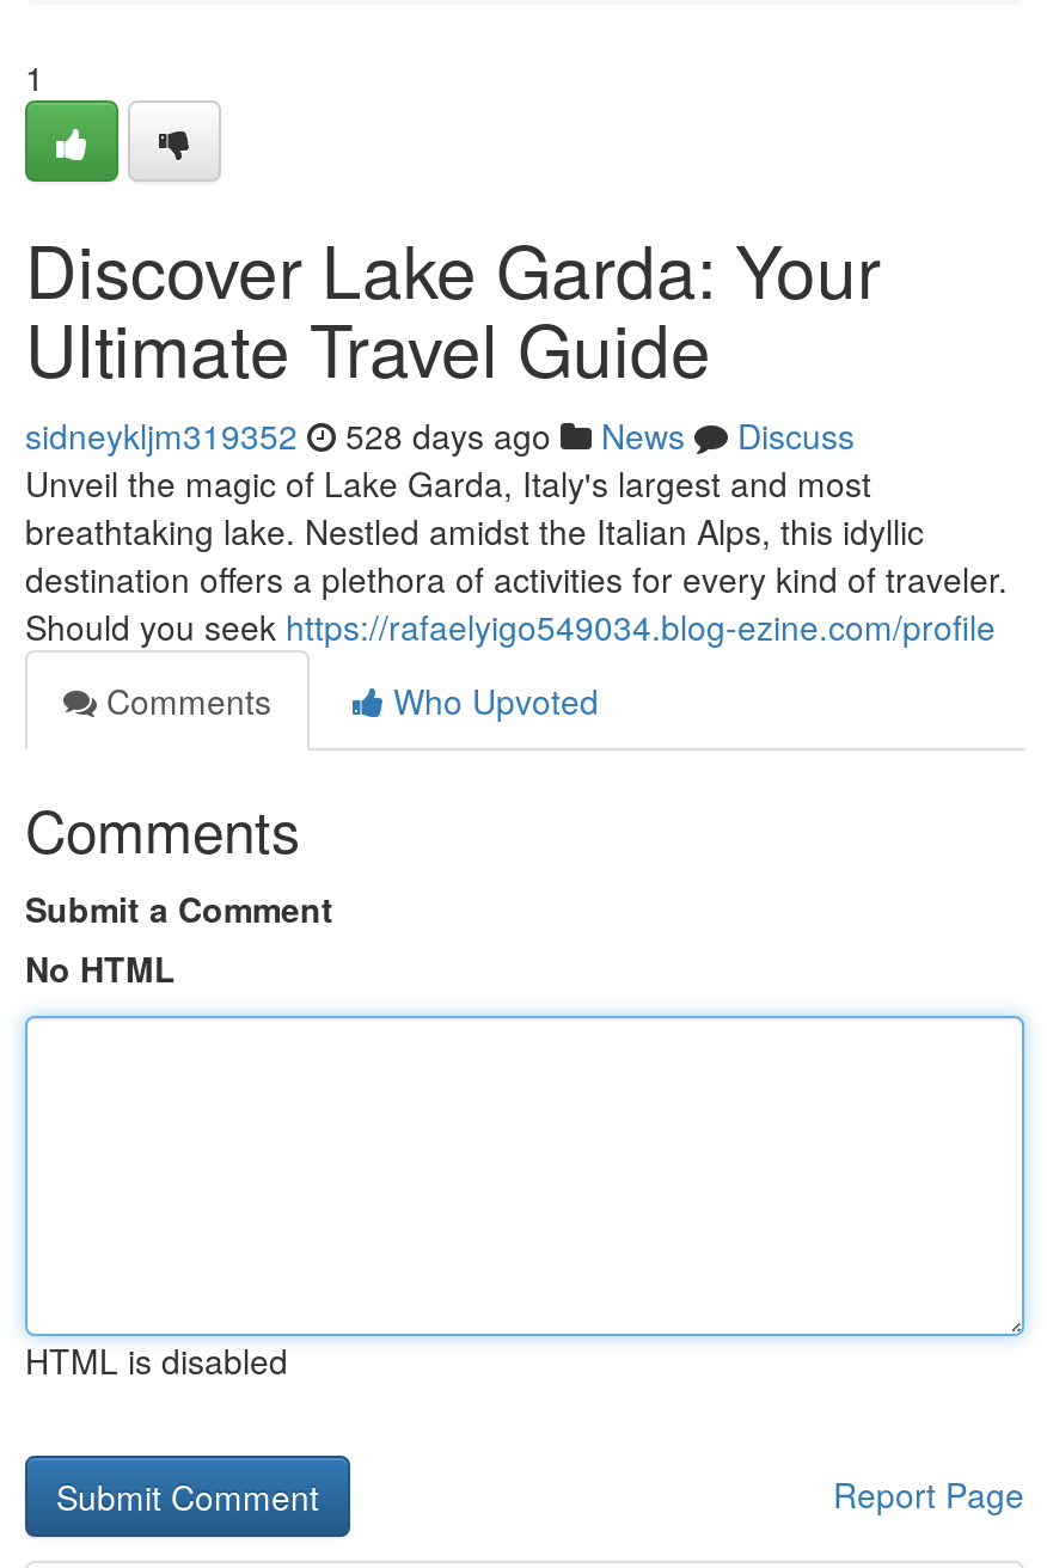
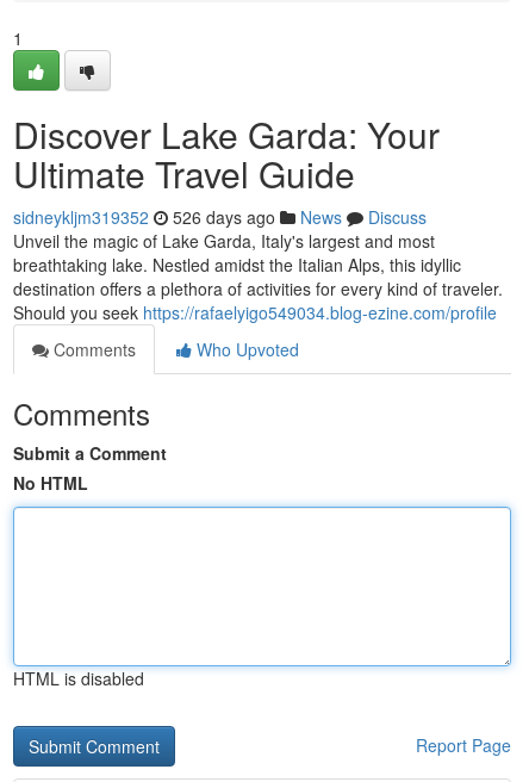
- sidneykljm319352 528 days ago News Discuss
+ sidneykljm319352 526 days ago News Discuss
